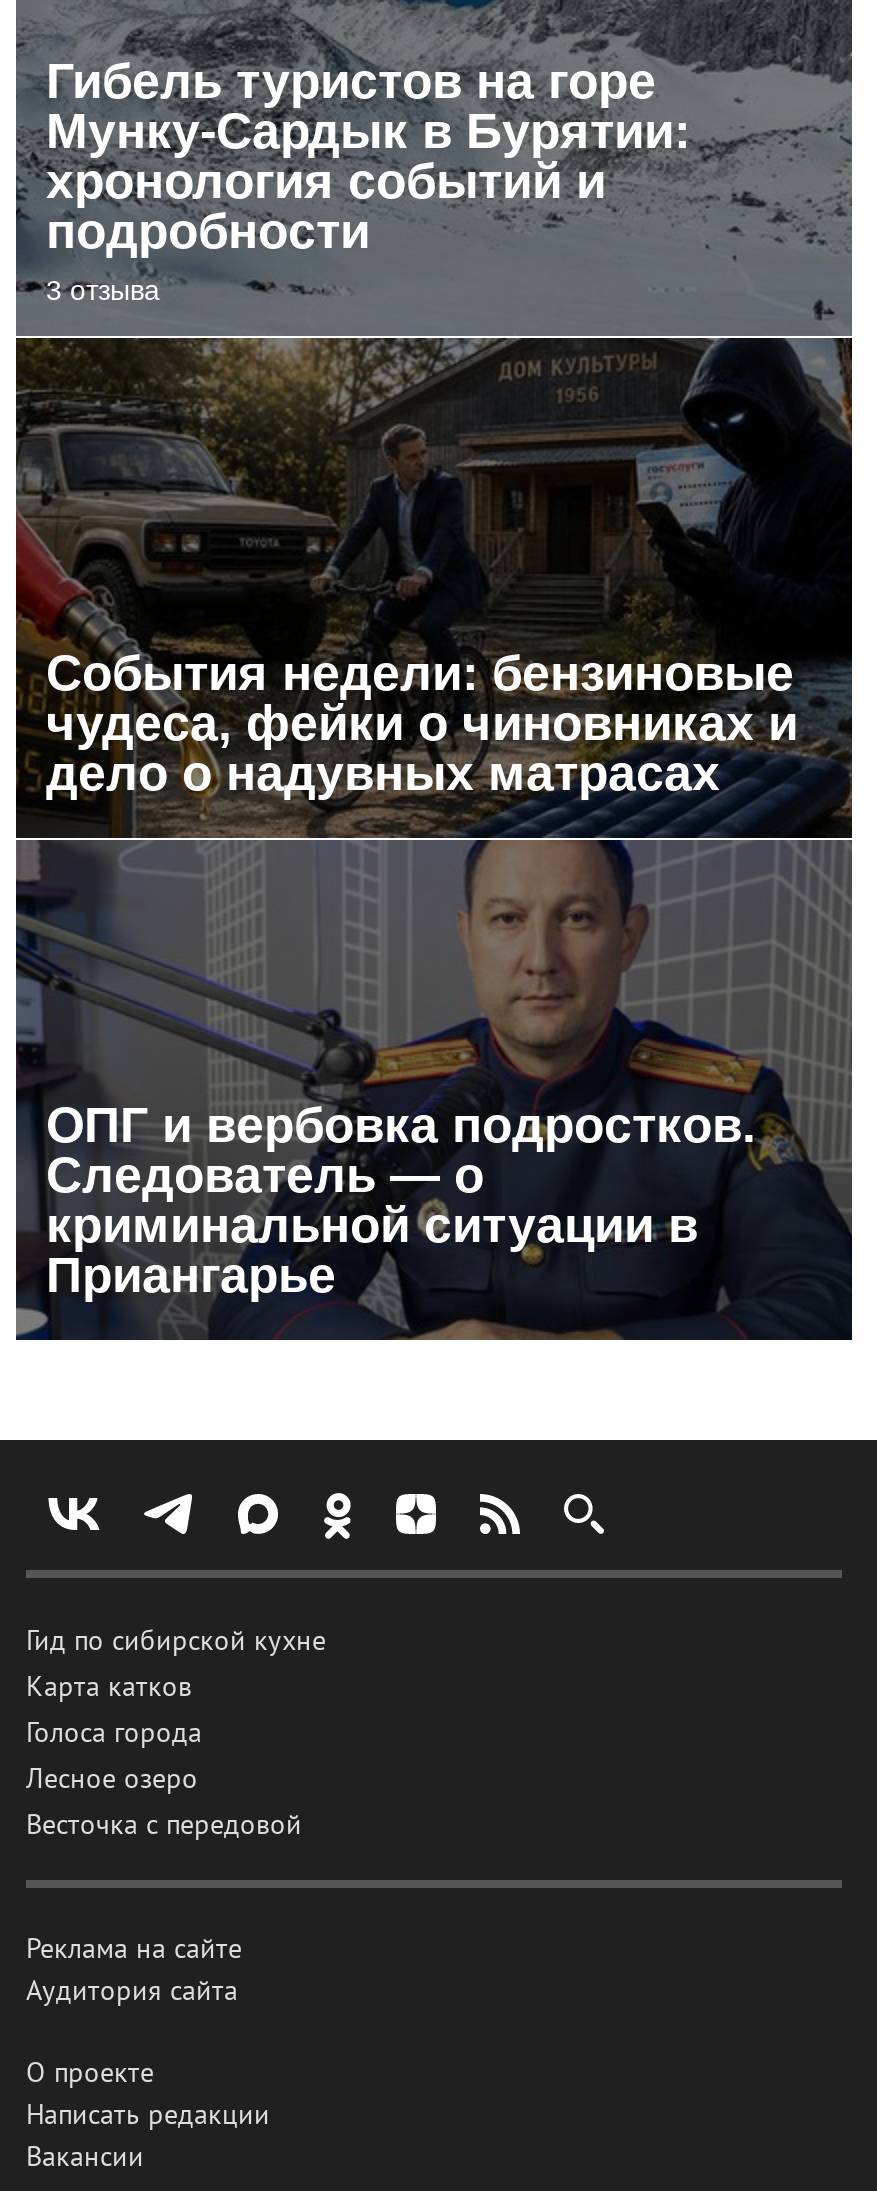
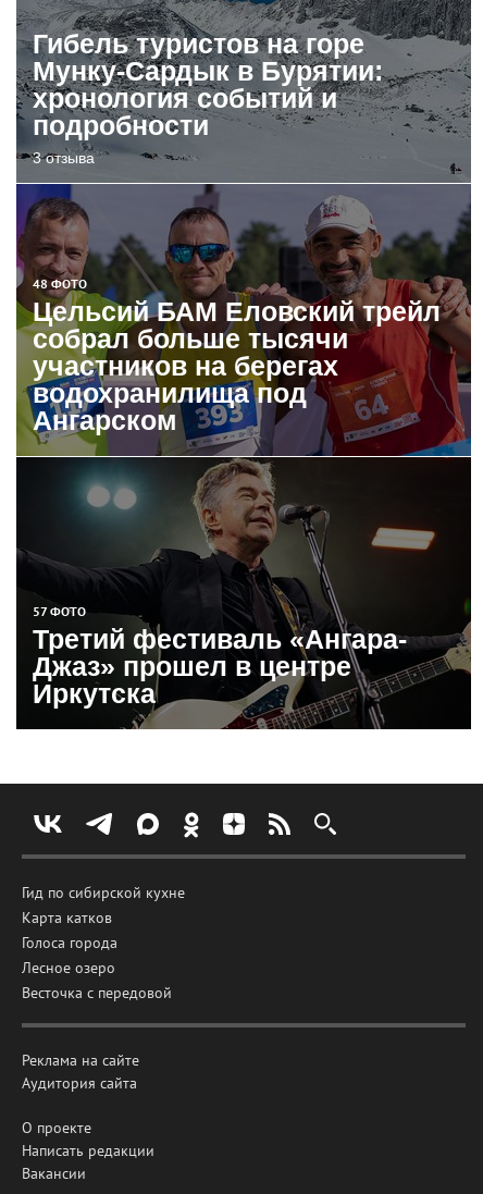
- [image]
- События недели: бензиновые
- чудеса, фейки о чиновниках и
- дело о надувных матрасах
+ [image]
+ 48 ФОТО
+ Цельсий БАМ Еловский трейл
+ собрал больше тысячи
+ участников на берегах
+ водохранилища под
+ Ангарском

- ОПГ и вербовка подростков.
- Следователь — о
- криминальной ситуации в
- Приангарье
+ 57 ФОТО
+ Третий фестиваль «Ангара-
+ Джаз» прошел в центре
+ Иркутска
